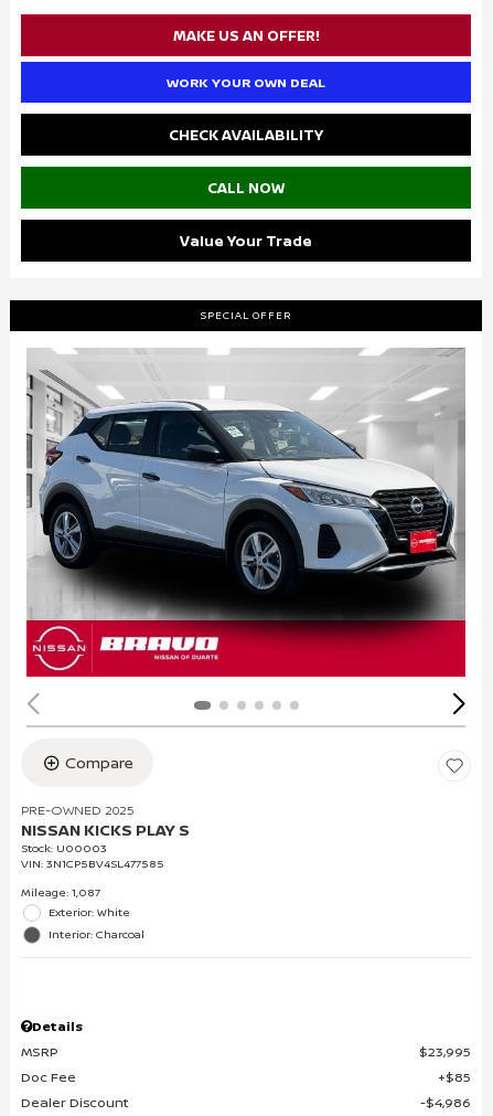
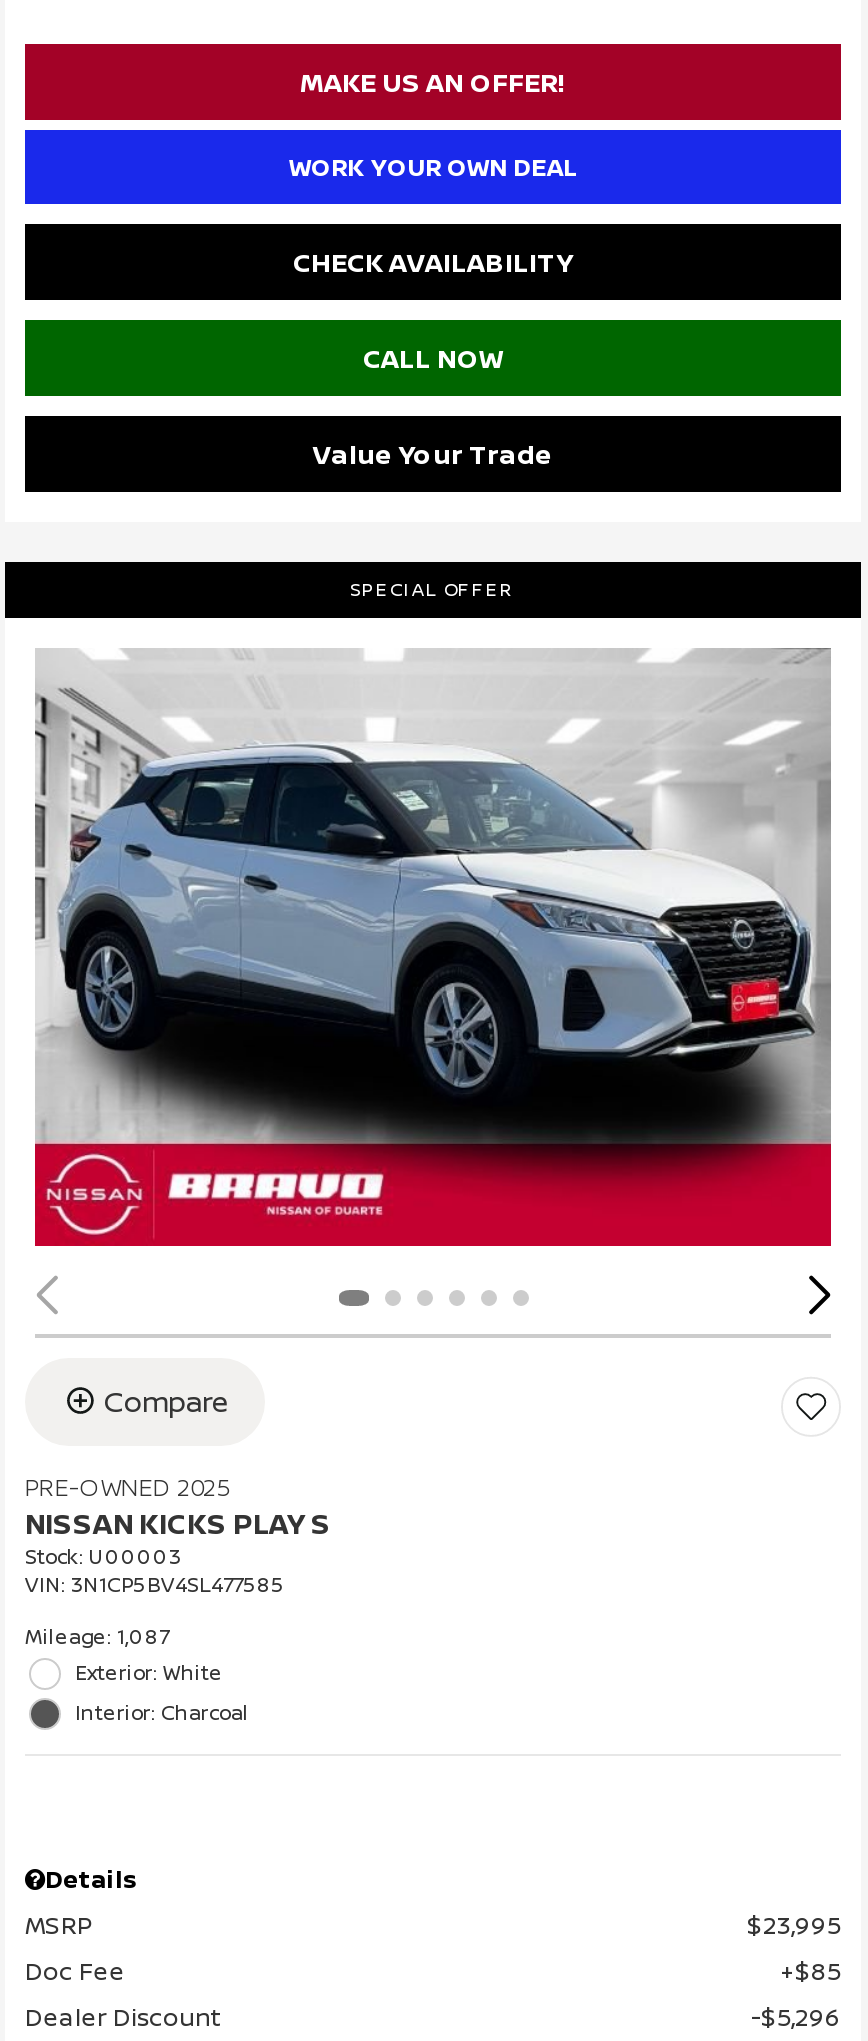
- $4,986
+ $5,296
